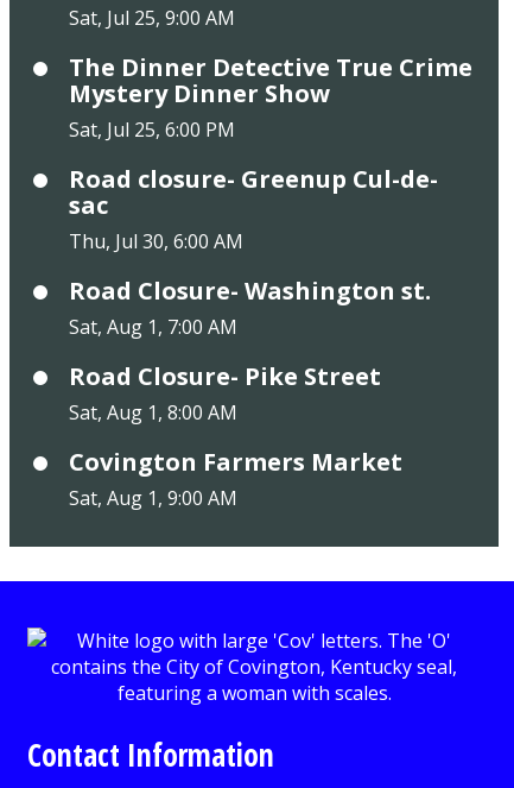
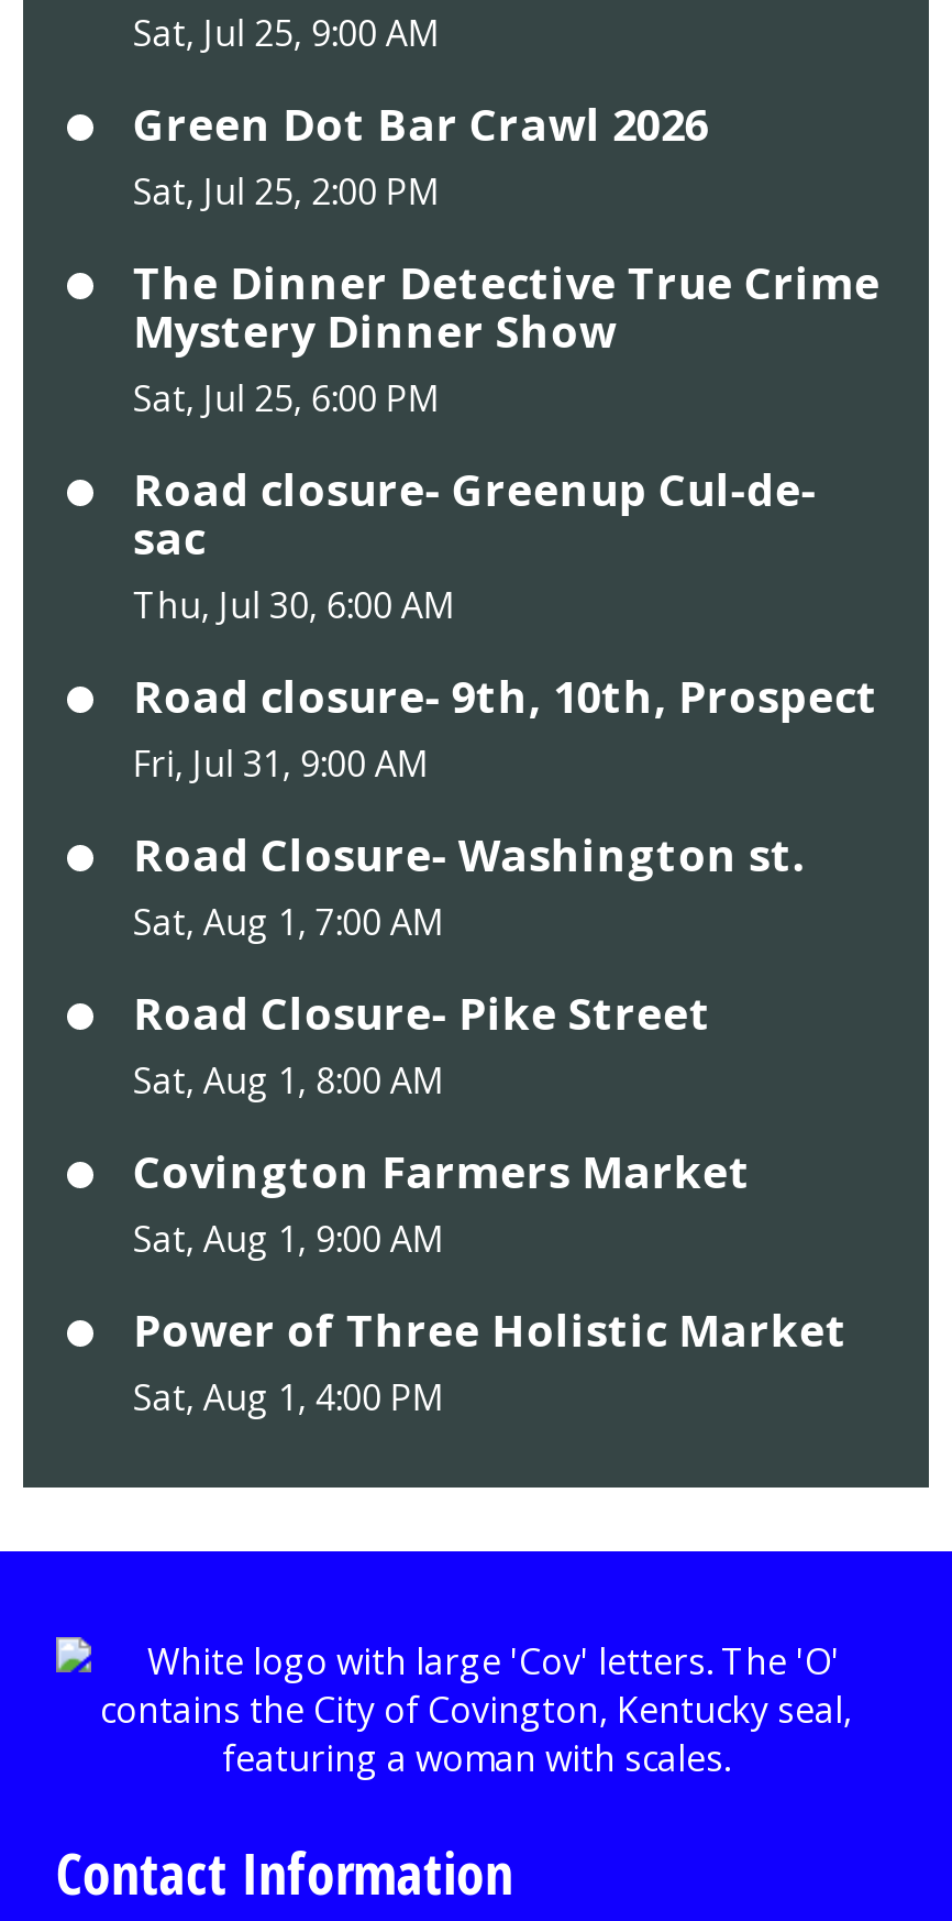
+ Green Dot Bar Crawl 2026
+ Sat, Jul 25, 2:00 PM

+ Road closure- 9th, 10th, Prospect
+ Fri, Jul 31, 9:00 AM

+ Power of Three Holistic Market
+ Sat, Aug 1, 4:00 PM
